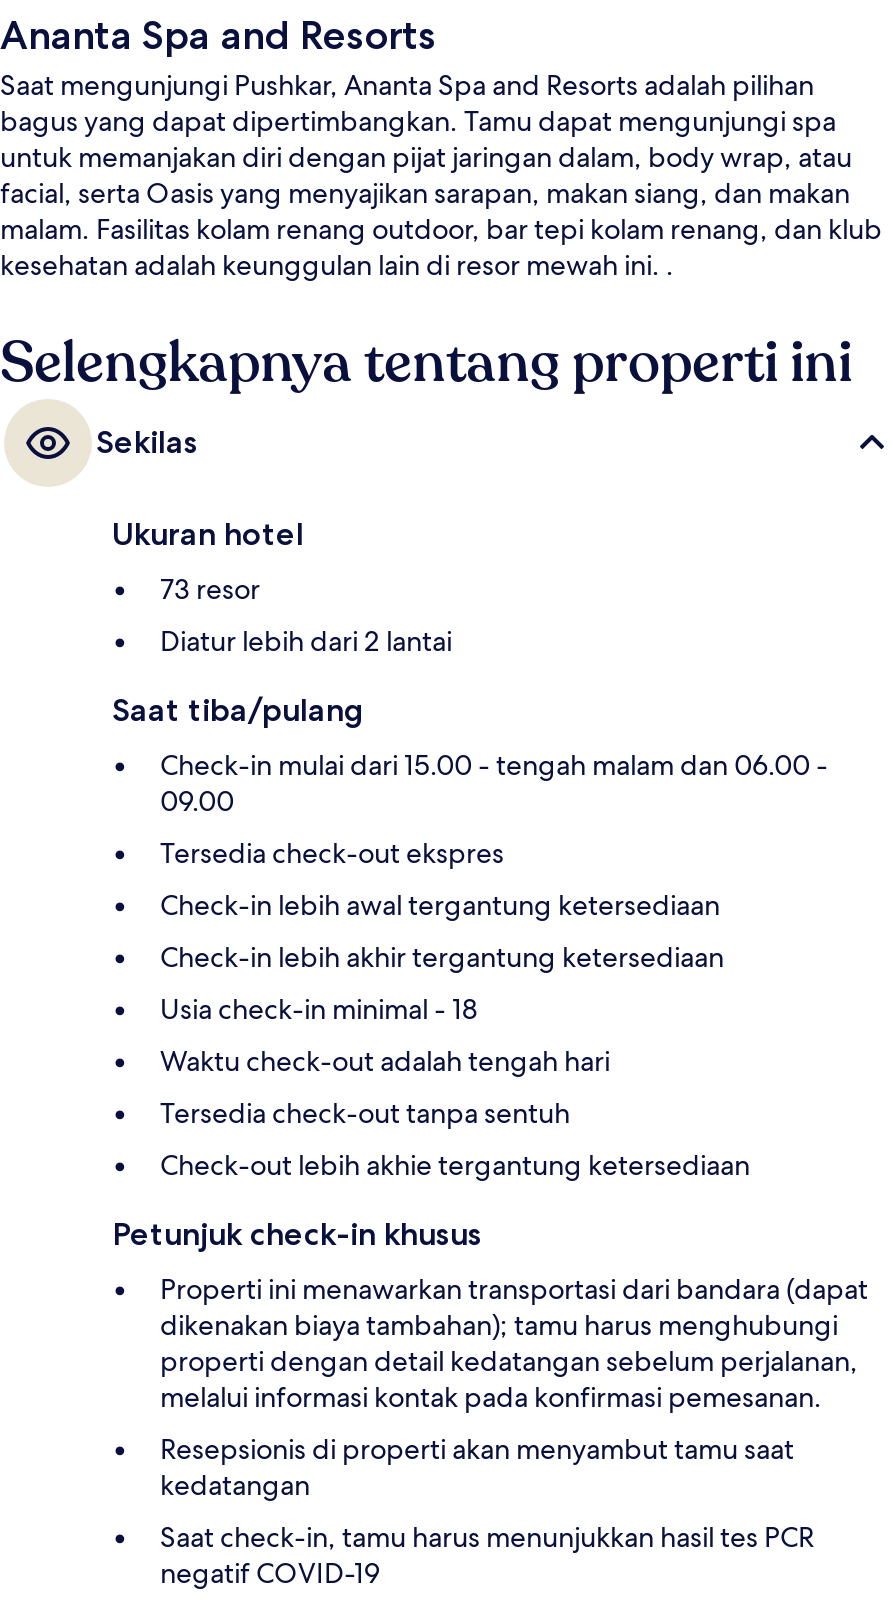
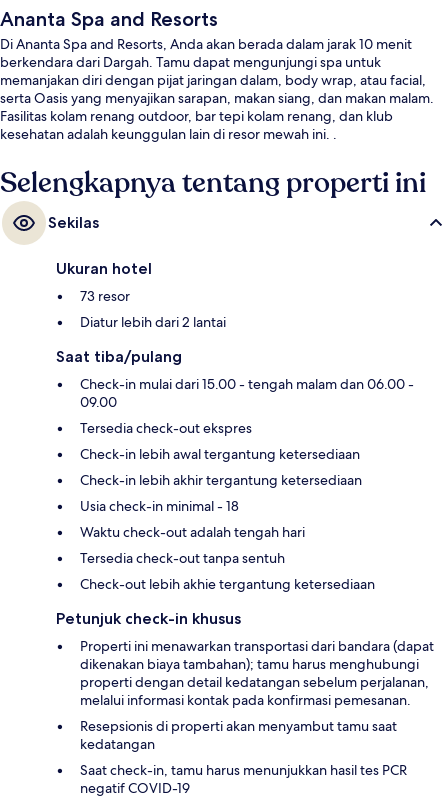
- Saat mengunjungi Pushkar, Ananta Spa and Resorts adalah pilihan
- bagus yang dapat dipertimbangkan. Tamu dapat mengunjungi spa
- untuk memanjakan diri dengan pijat jaringan dalam, body wrap, atau
- facial, serta Oasis yang menyajikan sarapan, makan siang, dan makan
- malam. Fasilitas kolam renang outdoor, bar tepi kolam renang, dan klub
+ Di Ananta Spa and Resorts, Anda akan berada dalam jarak 10 menit
+ berkendara dari Dargah. Tamu dapat mengunjungi spa untuk
+ memanjakan diri dengan pijat jaringan dalam, body wrap, atau facial,
+ serta Oasis yang menyajikan sarapan, makan siang, dan makan malam.
+ Fasilitas kolam renang outdoor, bar tepi kolam renang, dan klub
